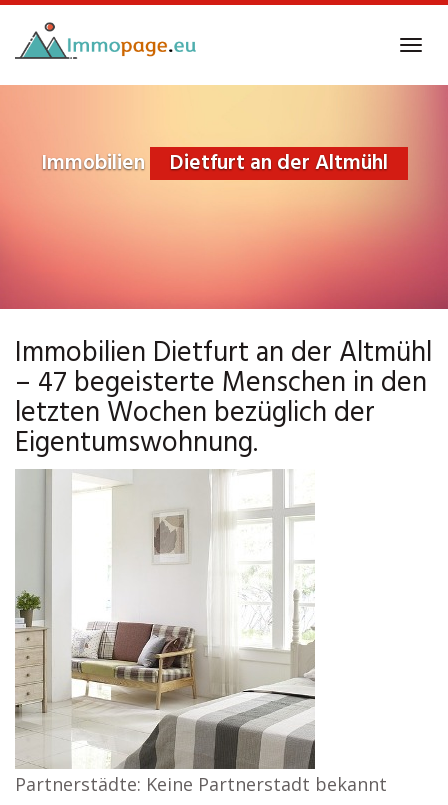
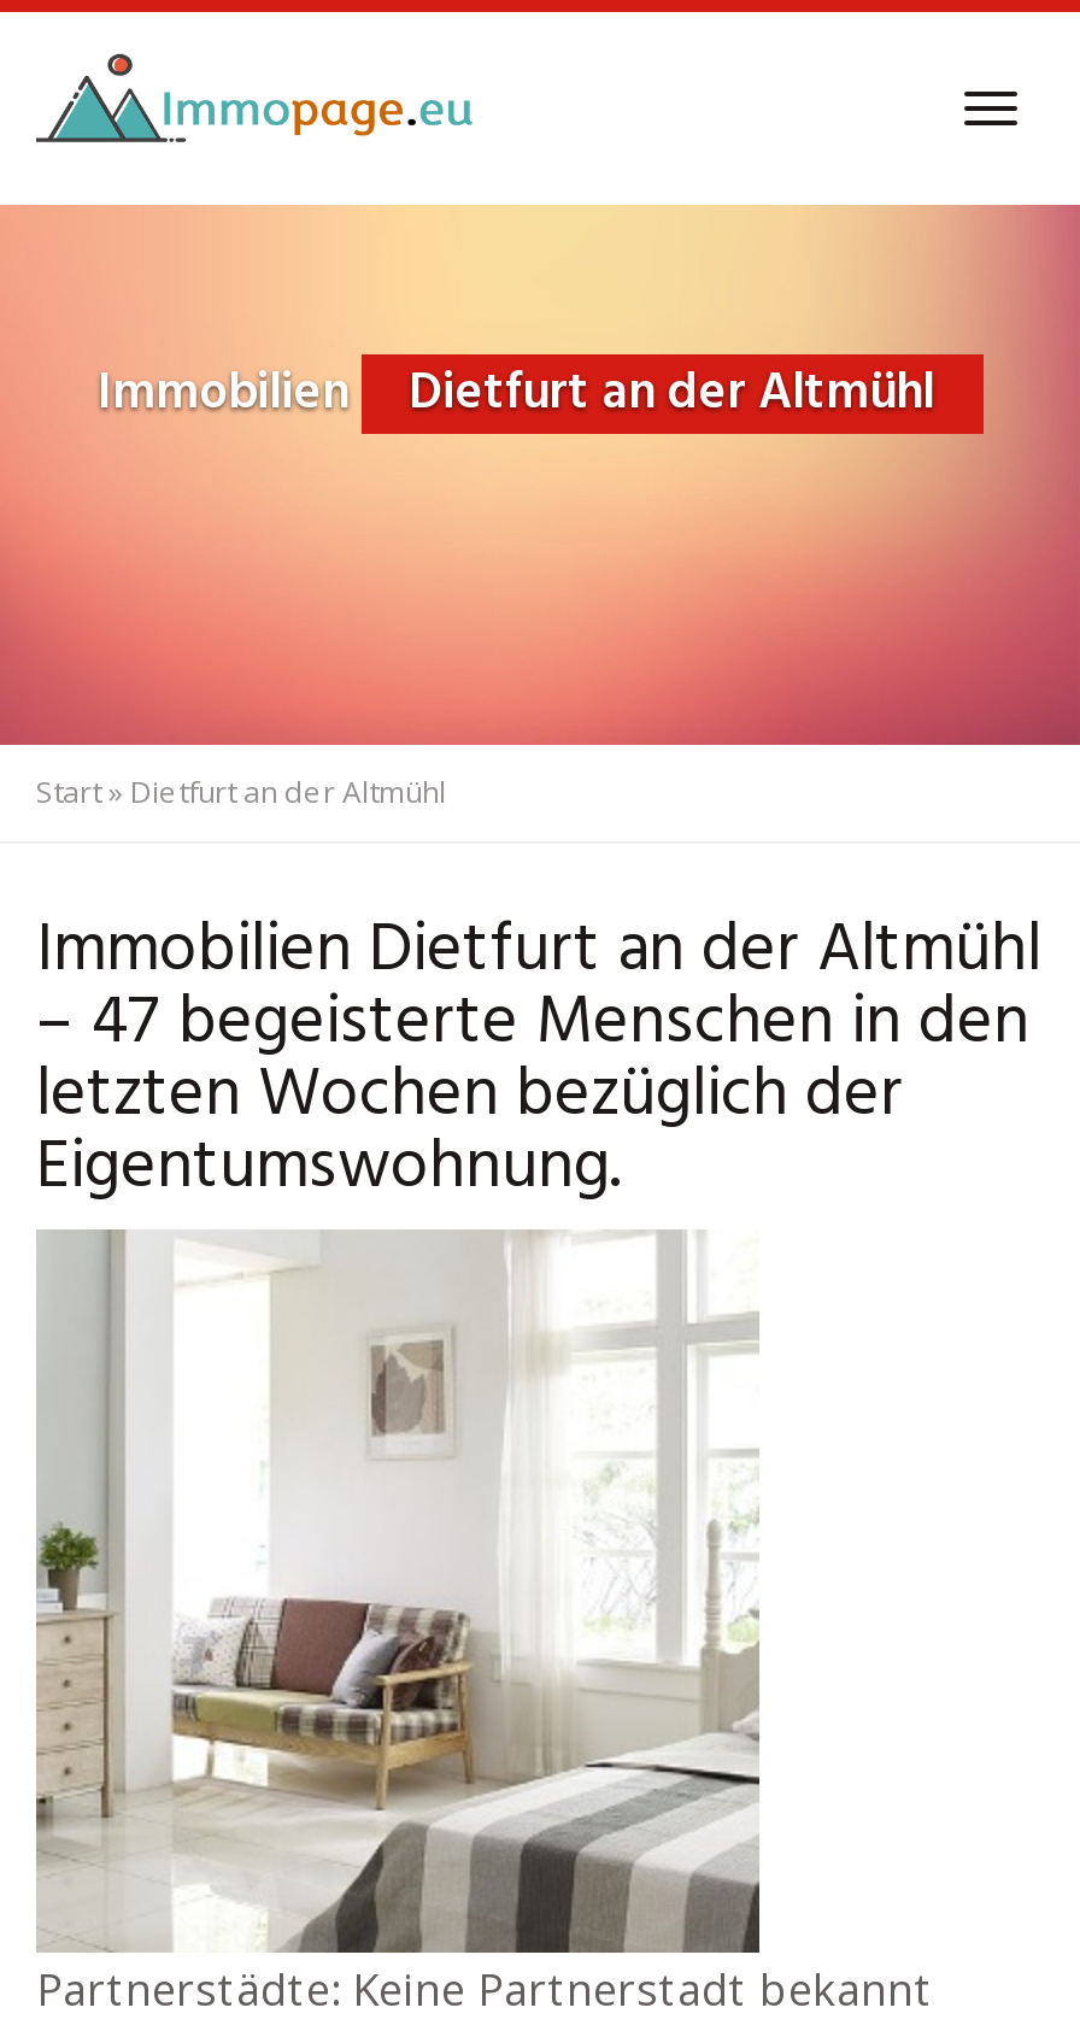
+ Start» Dietfurt an der Altmühl
